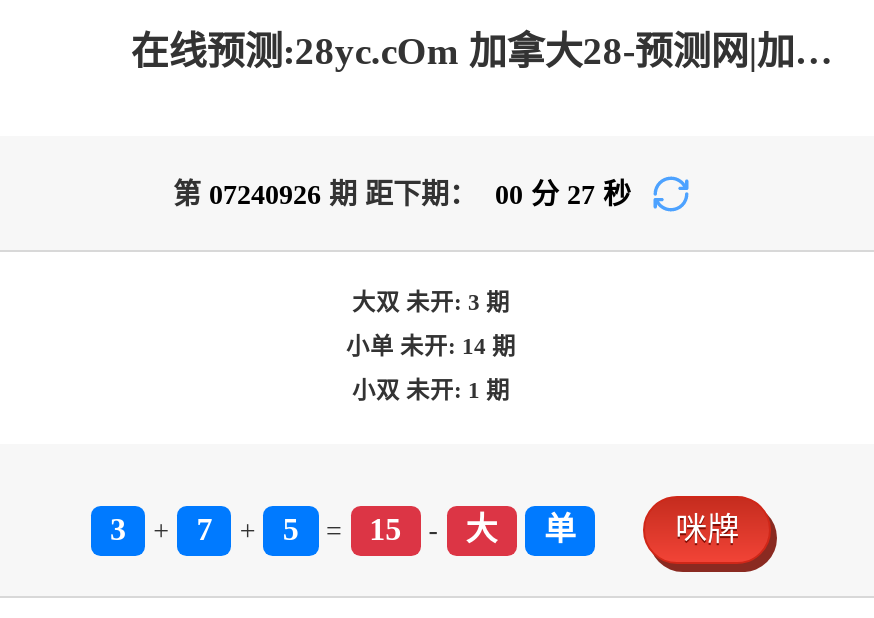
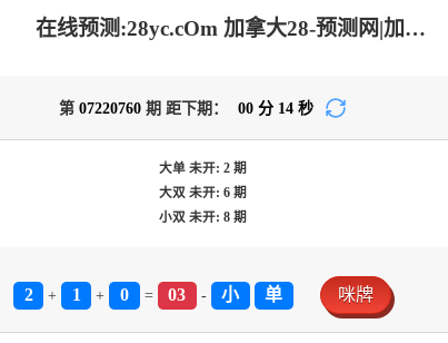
- 第07240926期 距下期： 00分 27秒
+ 第07220760期 距下期： 00分 14秒

- 大双未开: 3期
+ 大单未开: 2期

- 小单未开: 14期
+ 大双未开: 6期

- 小双未开: 1期
+ 小双未开: 8期

- 3
+ 2

- 7
+ 1

- 5
+ 0

- 15
+ 03

- 大
+ 小
